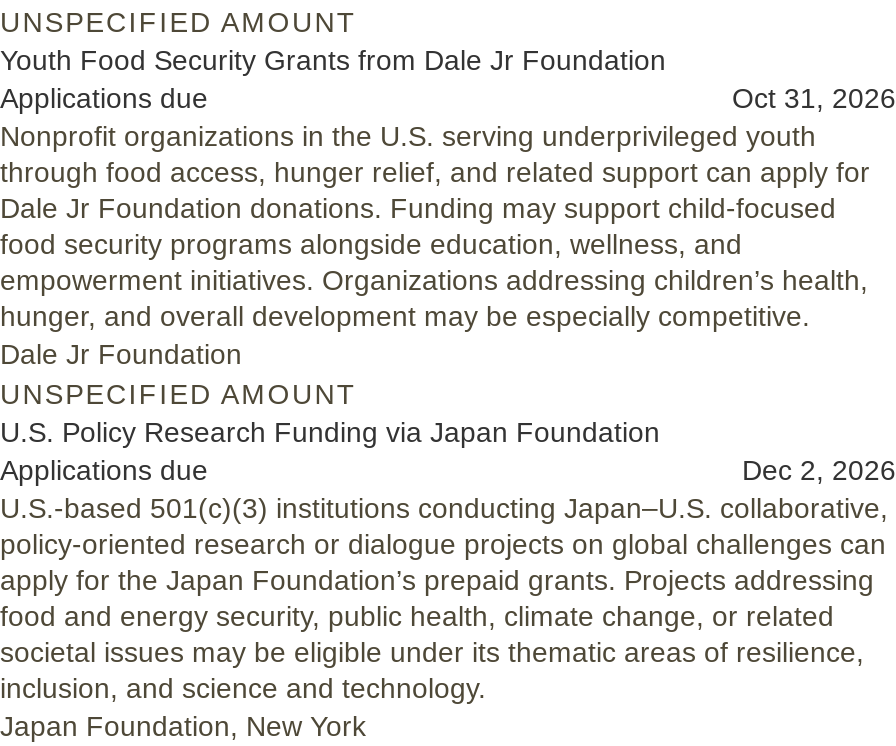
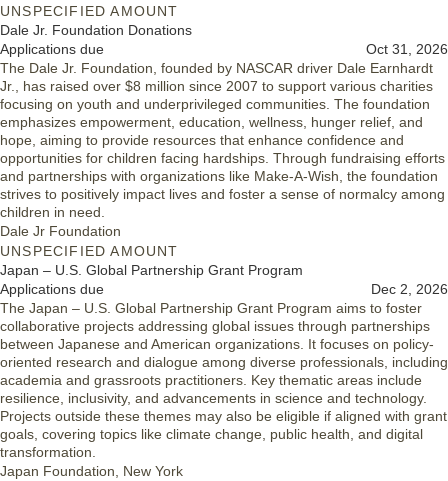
- Youth Food Security Grants from Dale Jr Foundation
+ Dale Jr. Foundation Donations

- Nonprofit organizations in the U.S. serving underprivileged youth
- through food access, hunger relief, and related support can apply for
- Dale Jr Foundation donations. Funding may support child-focused
- food security programs alongside education, wellness, and
- empowerment initiatives. Organizations addressing children’s health,
- hunger, and overall development may be especially competitive.
+ The Dale Jr. Foundation, founded by NASCAR driver Dale Earnhardt
+ Jr., has raised over $8 million since 2007 to support various charities
+ focusing on youth and underprivileged communities. The foundation
+ emphasizes empowerment, education, wellness, hunger relief, and
+ hope, aiming to provide resources that enhance confidence and
+ opportunities for children facing hardships. Through fundraising efforts
+ and partnerships with organizations like Make-A-Wish, the foundation
+ strives to positively impact lives and foster a sense of normalcy among
+ children in need.

- U.S. Policy Research Funding via Japan Foundation
+ Japan – U.S. Global Partnership Grant Program

- U.S.-based 501(c)(3) institutions conducting Japan–U.S. collaborative,
- policy-oriented research or dialogue projects on global challenges can
- apply for the Japan Foundation’s prepaid grants. Projects addressing
- food and energy security, public health, climate change, or related
- societal issues may be eligible under its thematic areas of resilience,
- inclusion, and science and technology.
+ The Japan – U.S. Global Partnership Grant Program aims to foster
+ collaborative projects addressing global issues through partnerships
+ between Japanese and American organizations. It focuses on policy-
+ oriented research and dialogue among diverse professionals, including
+ academia and grassroots practitioners. Key thematic areas include
+ resilience, inclusivity, and advancements in science and technology.
+ Projects outside these themes may also be eligible if aligned with grant
+ goals, covering topics like climate change, public health, and digital
+ transformation.
